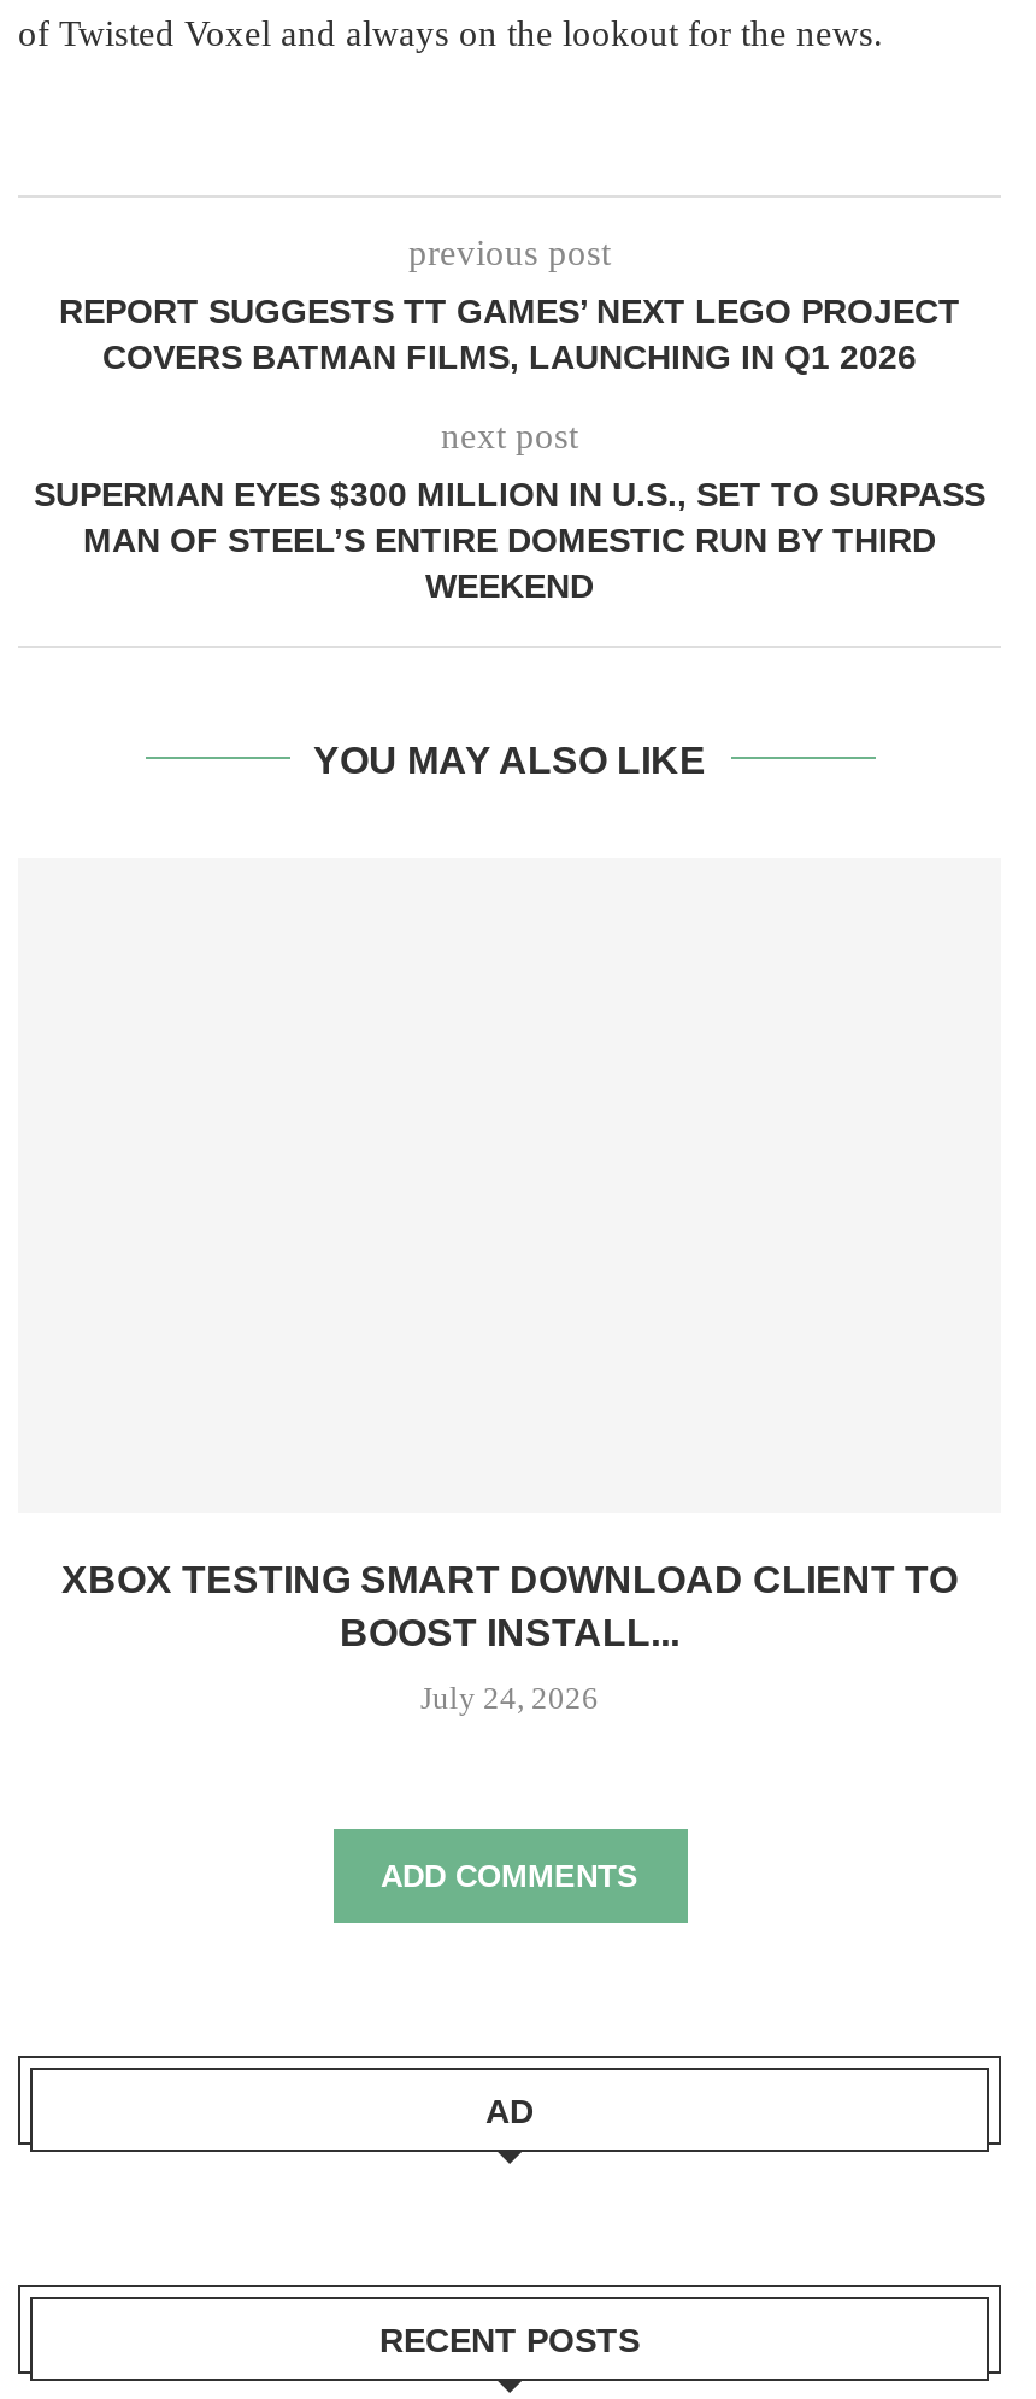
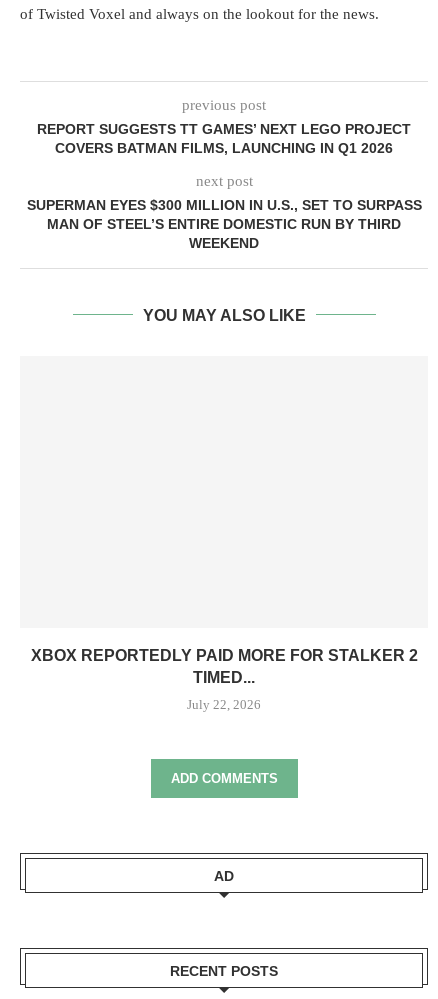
- XBOX TESTING SMART DOWNLOAD CLIENT TO
- BOOST INSTALL...
+ XBOX REPORTEDLY PAID MORE FOR STALKER 2
+ TIMED...

- July 24, 2026
+ July 22, 2026
